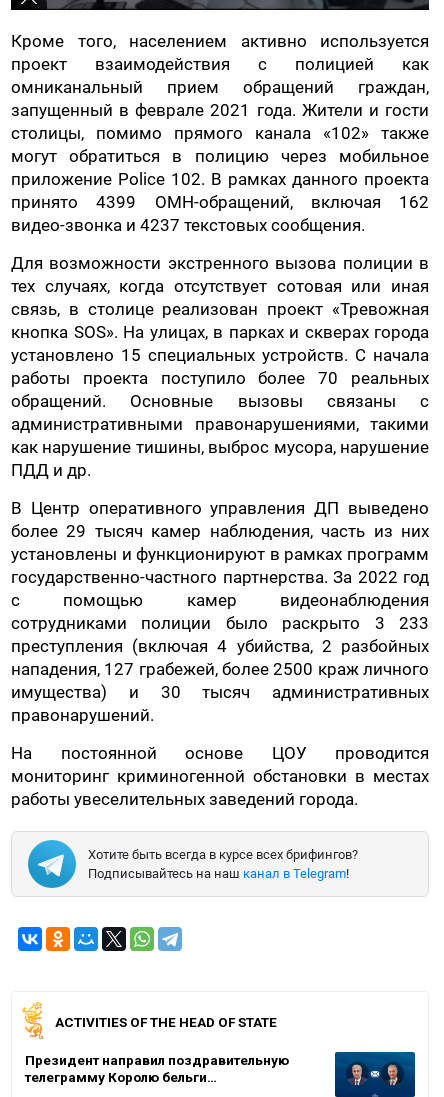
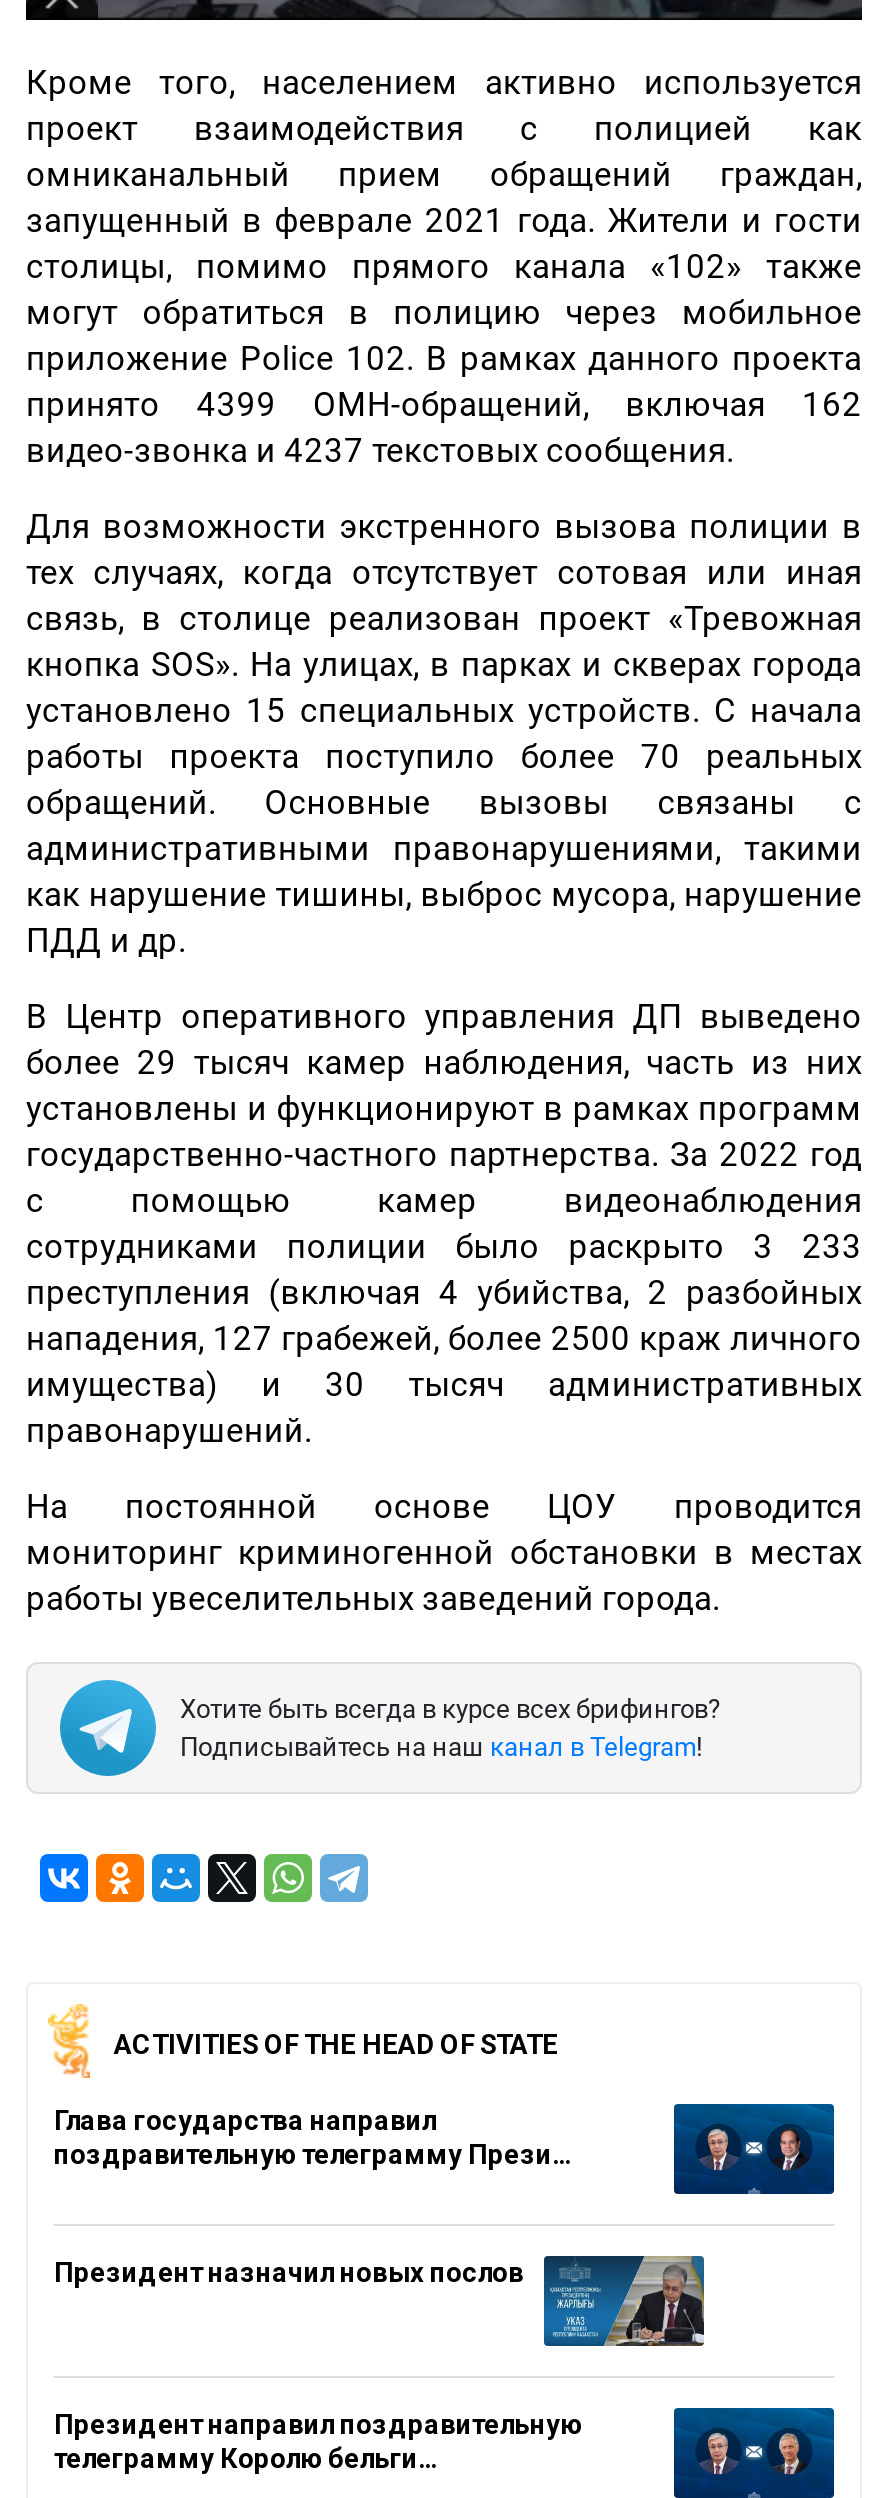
+ Глава государства направил
+ поздравительную телеграмму Прези…

+ [image]
+ Президент назначил новых послов
